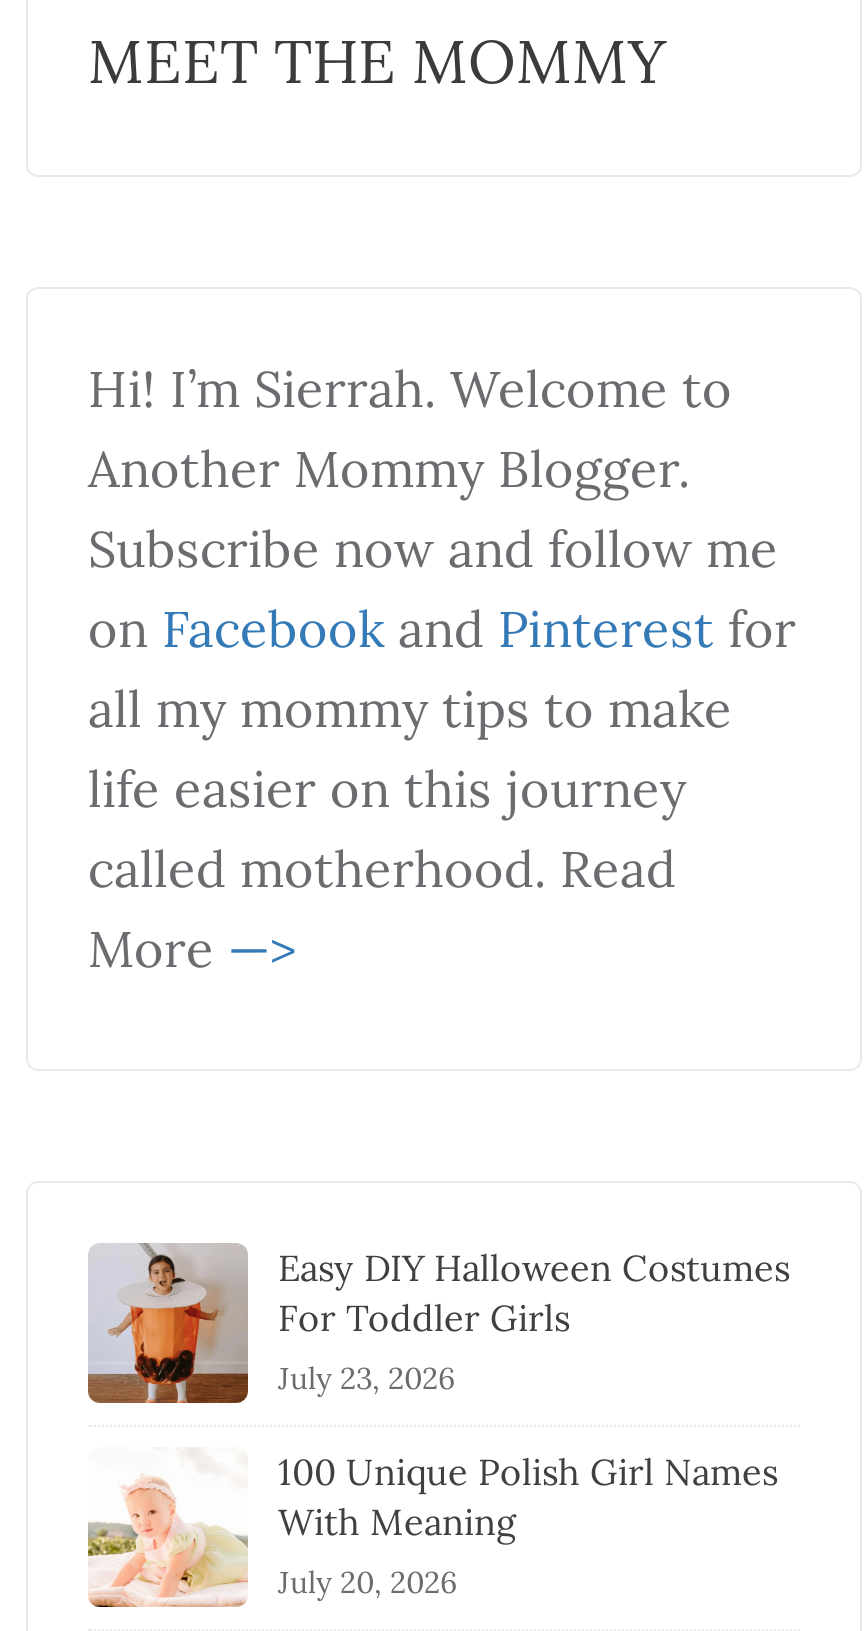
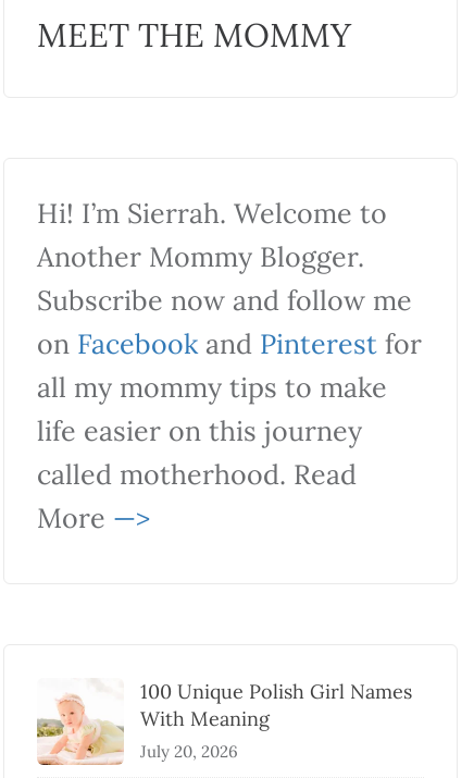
- [image]
- Easy DIY Halloween Costumes
- For Toddler Girls
- July 23, 2026
